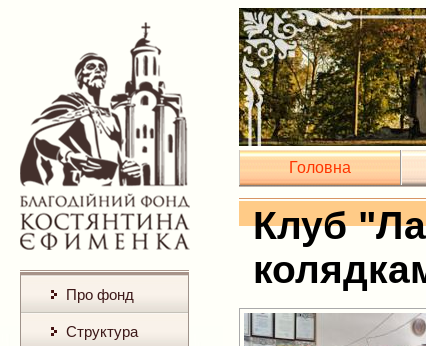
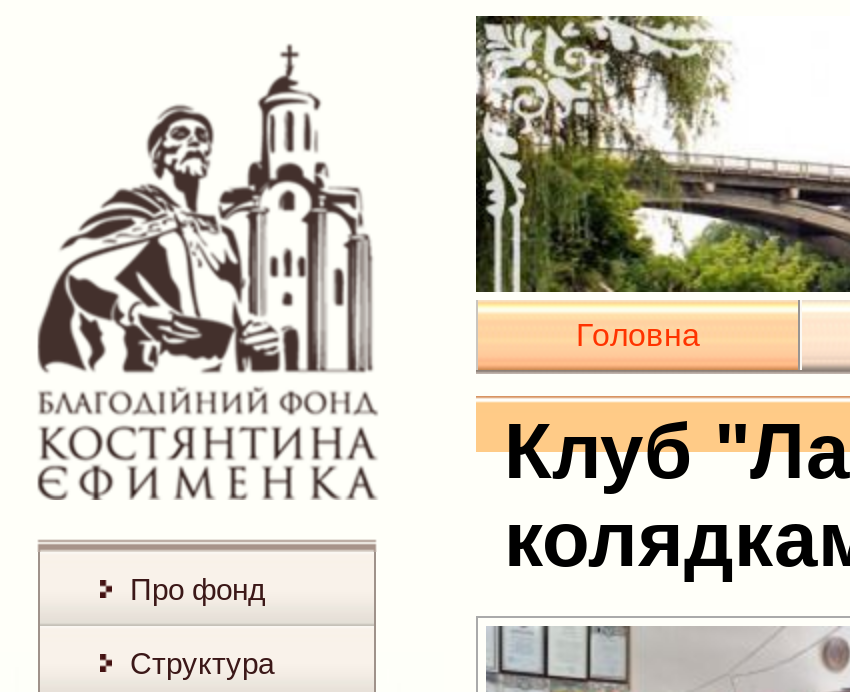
- [image]
+ [image]
